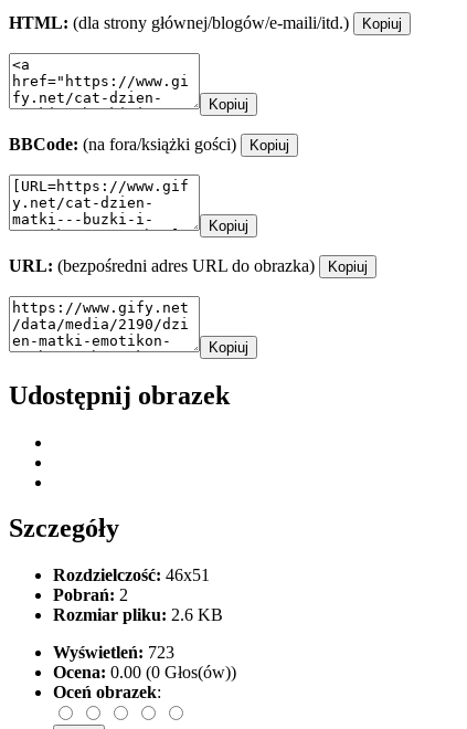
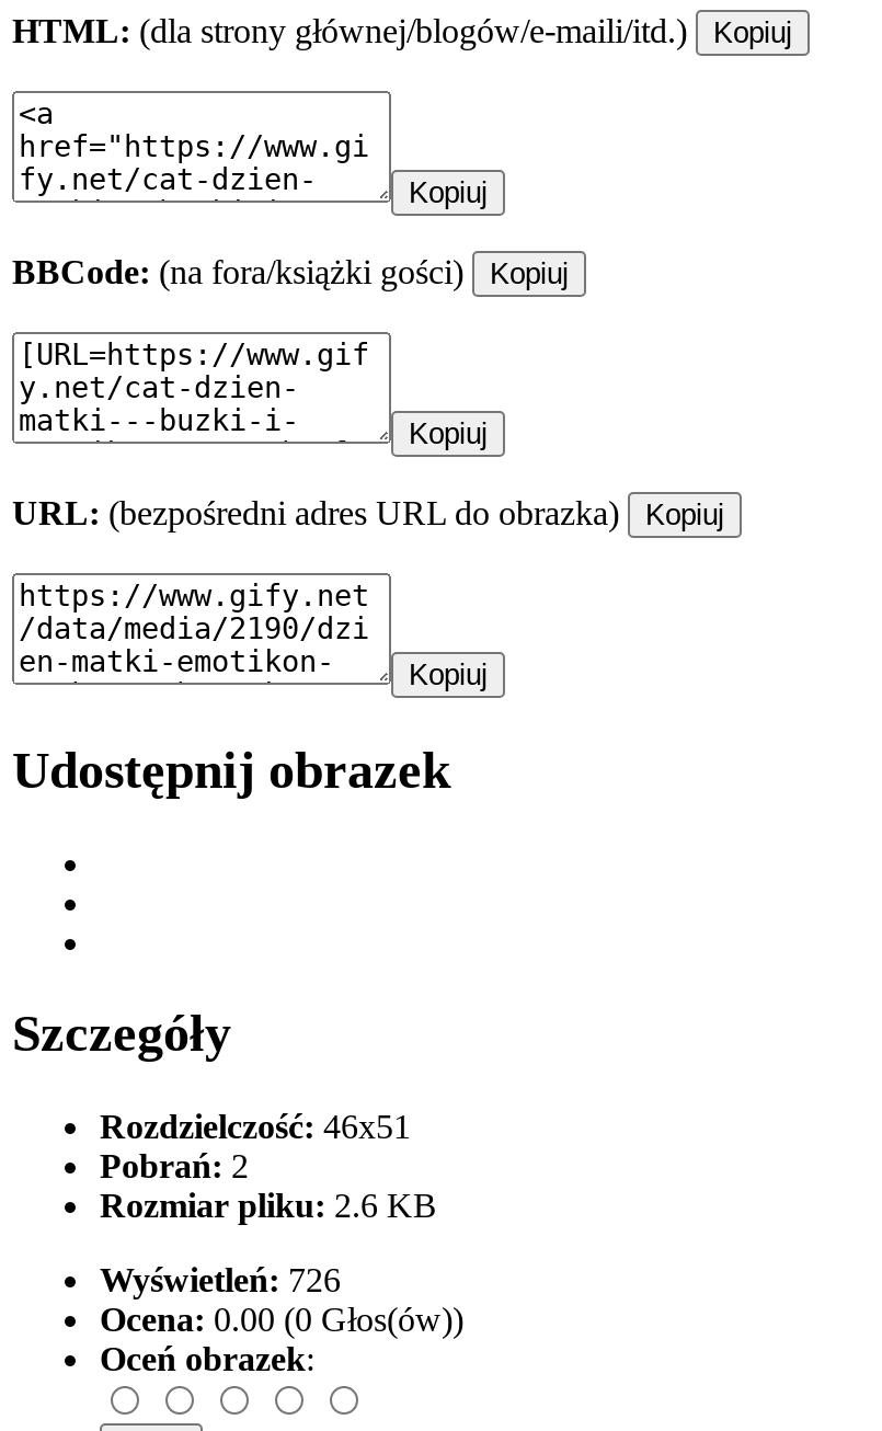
- Wyświetleń: 723
+ Wyświetleń: 726
